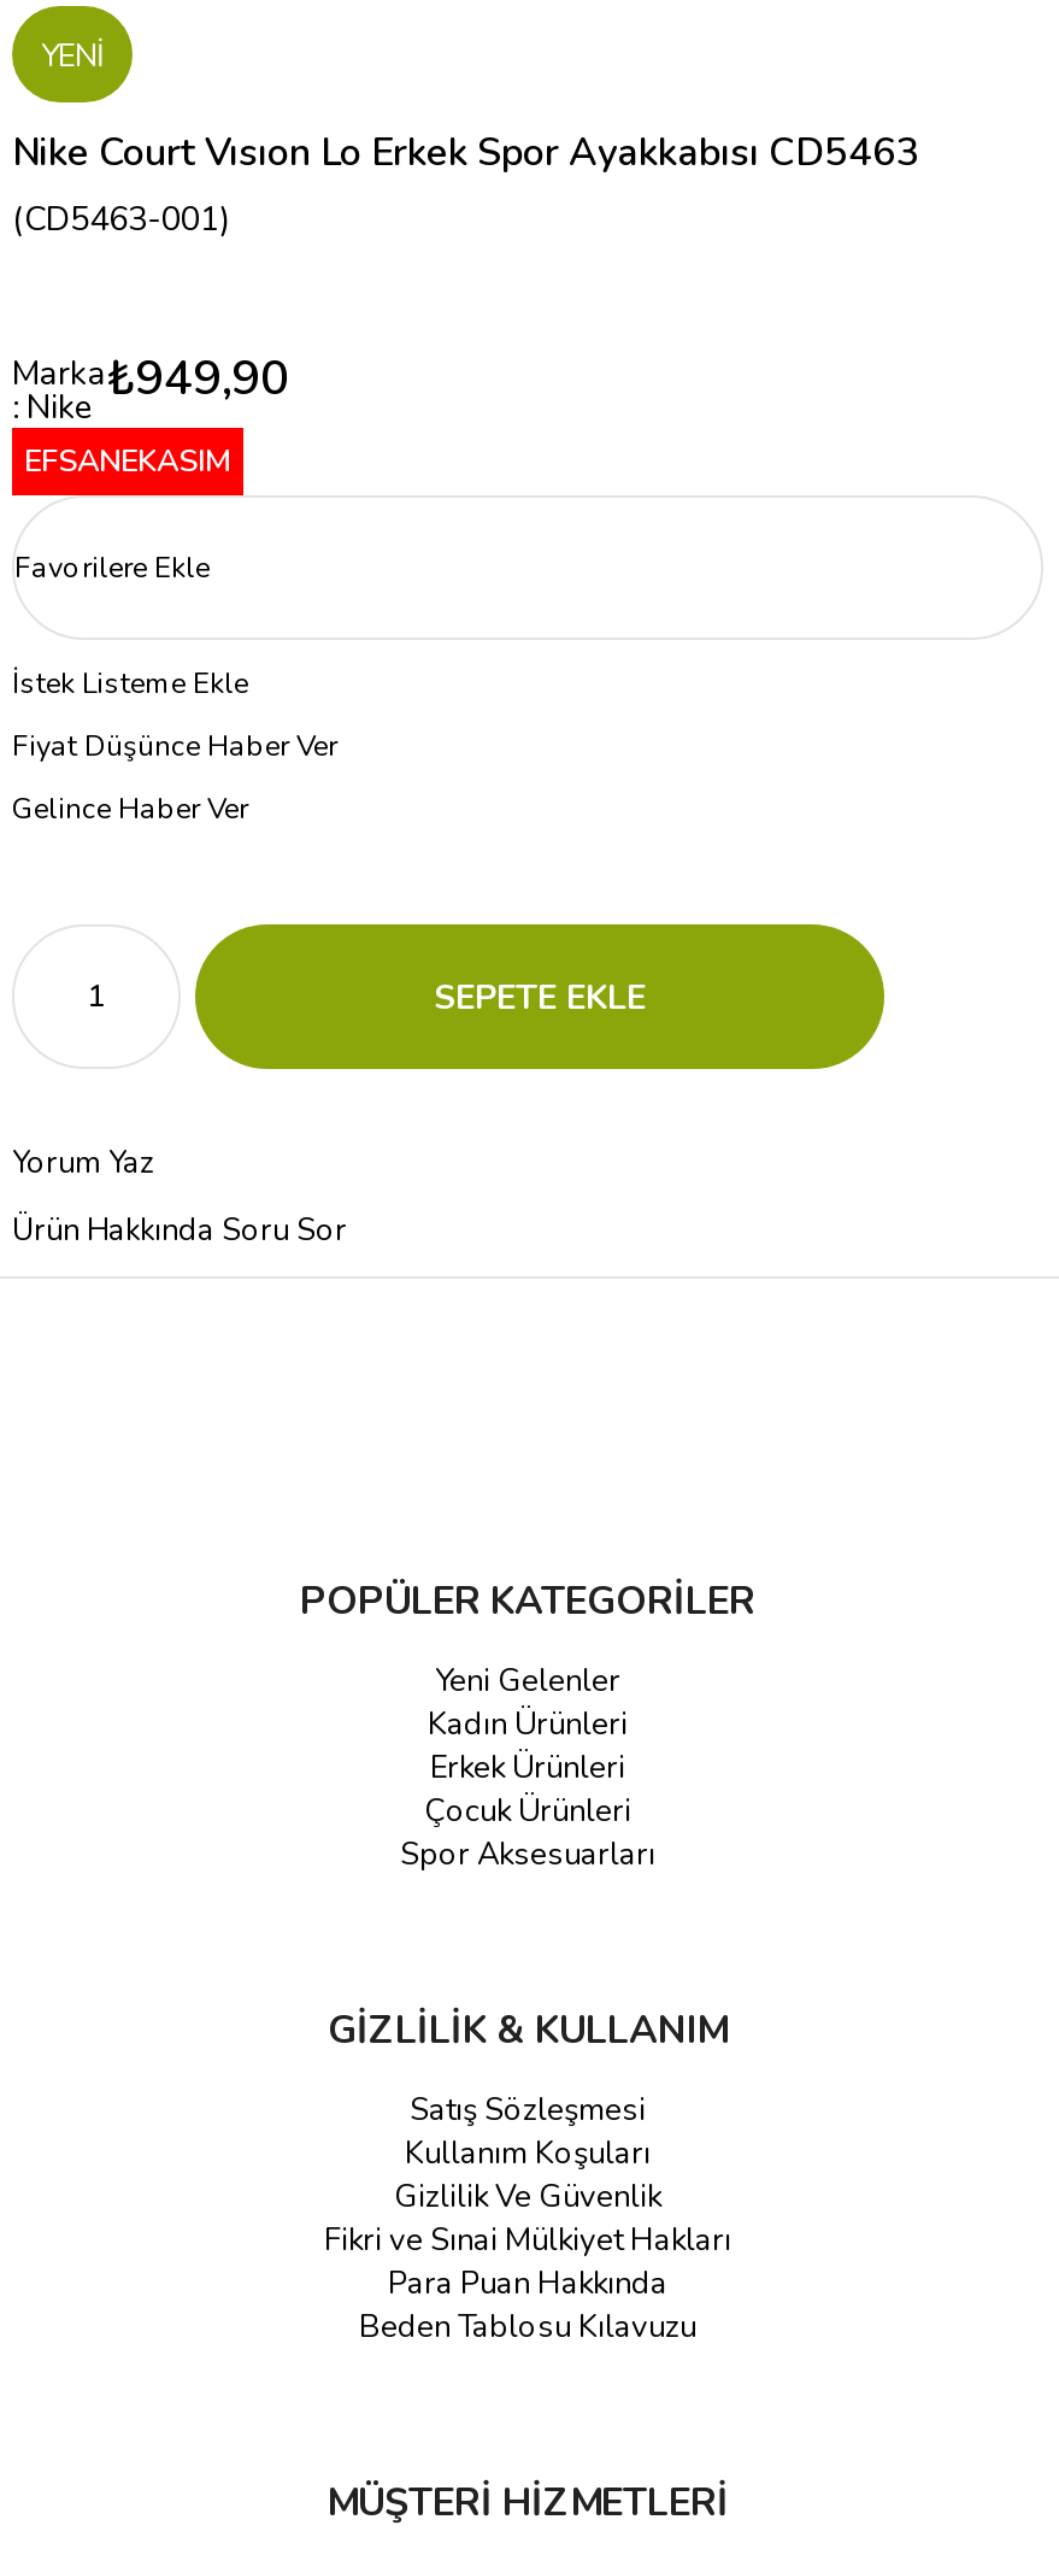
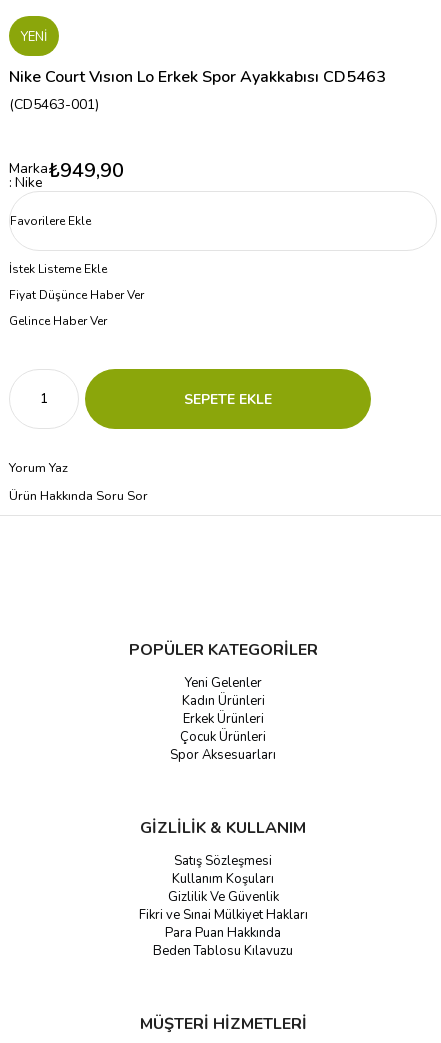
- EFSANEKASIM
